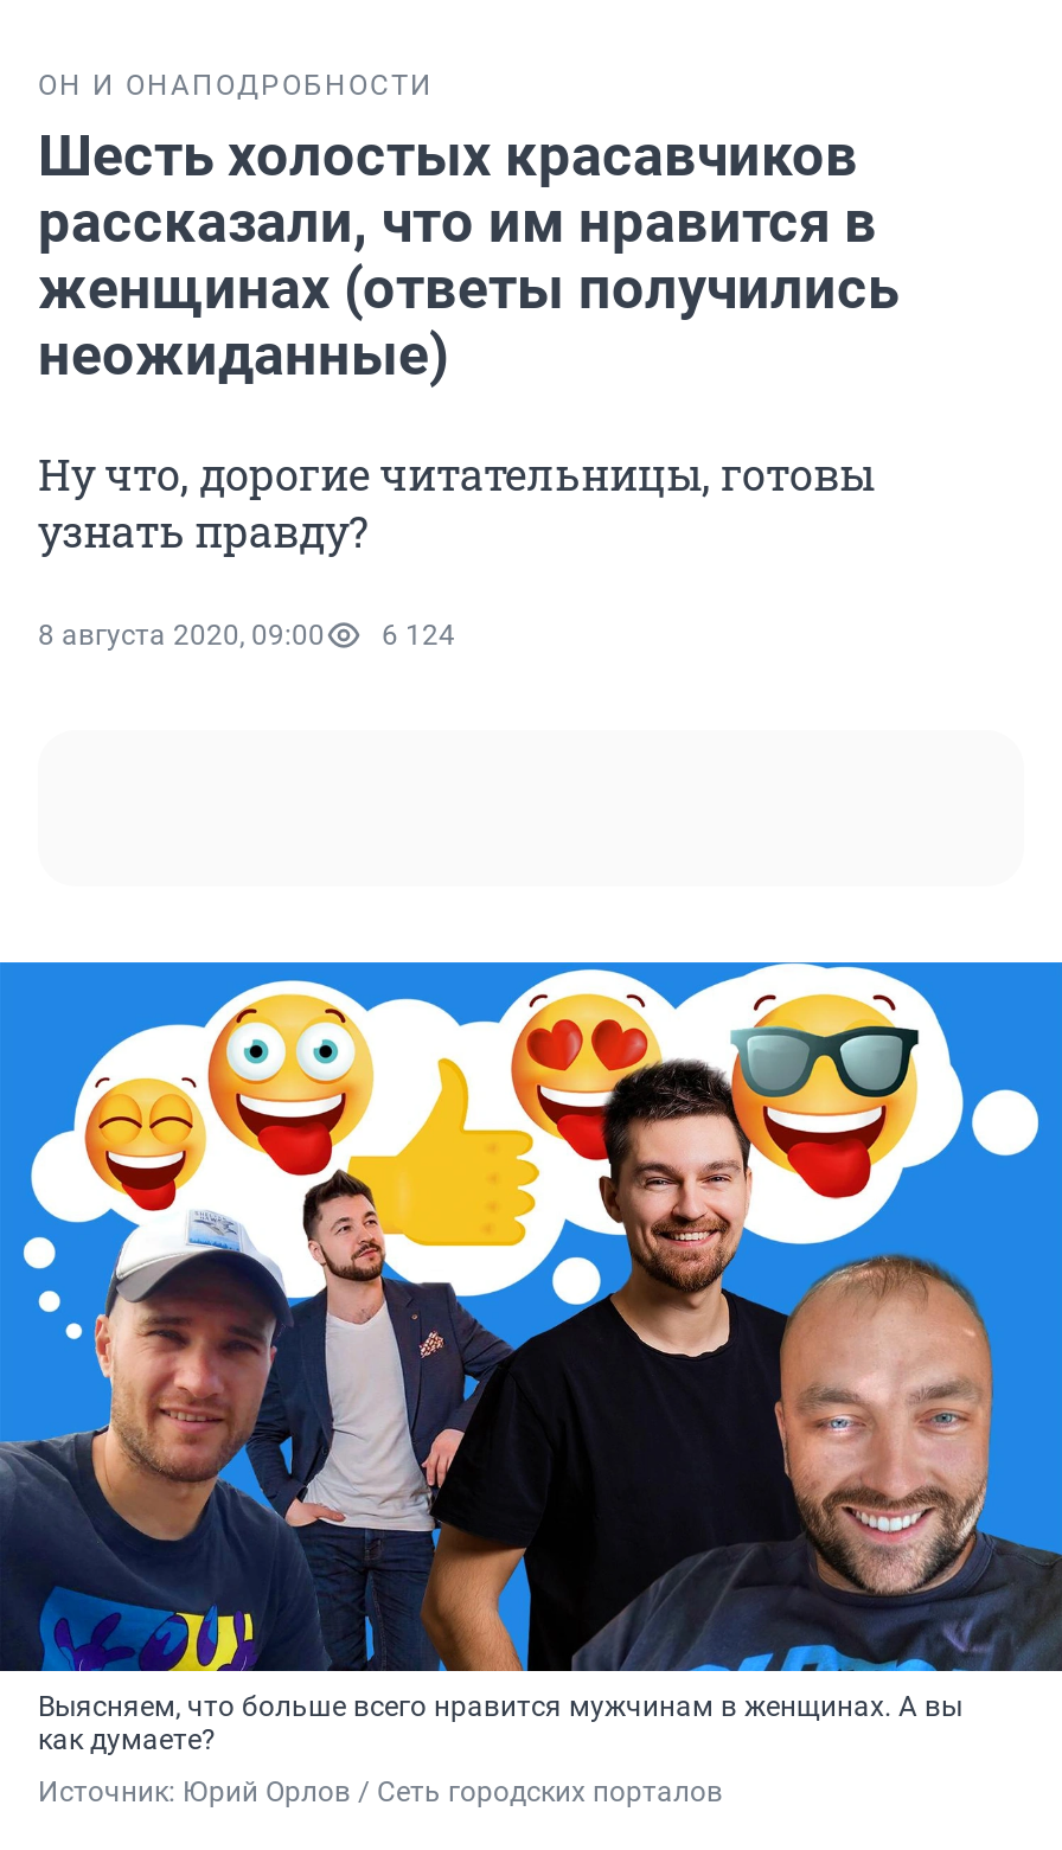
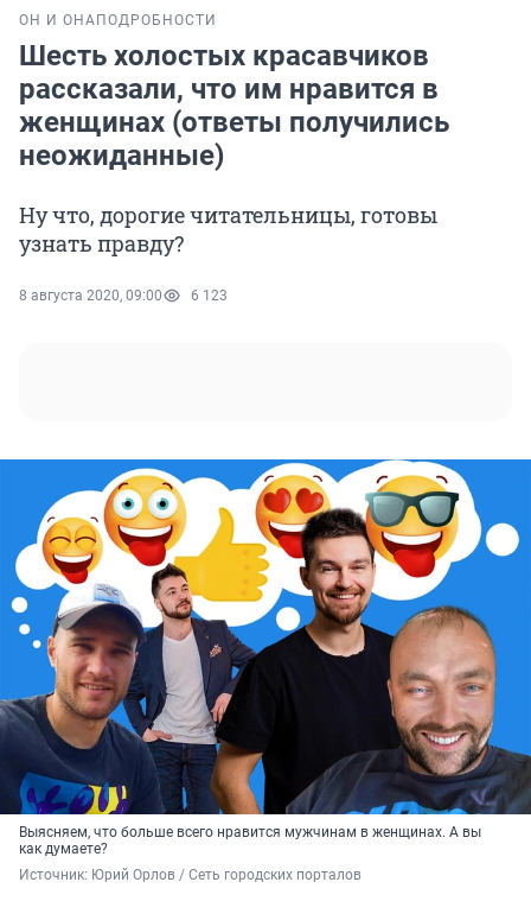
- 8 августа 2020, 09:00 6 124
+ 8 августа 2020, 09:00 6 123
